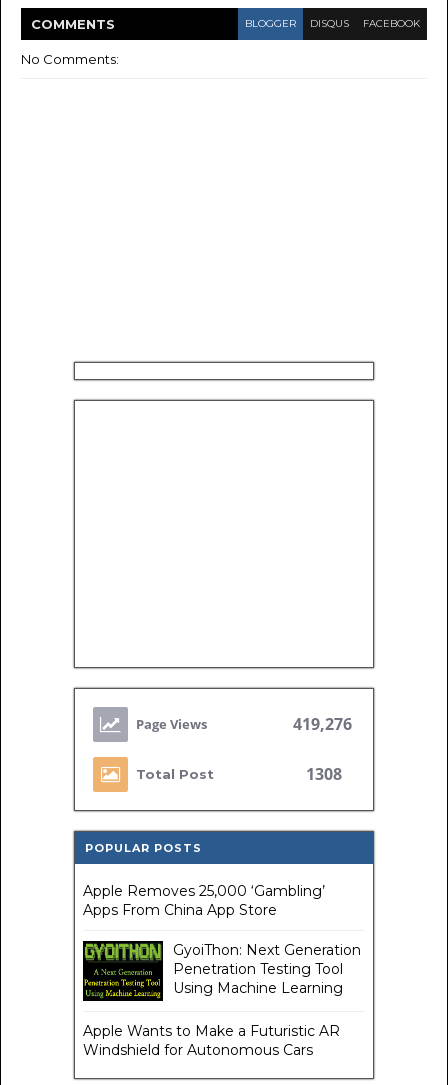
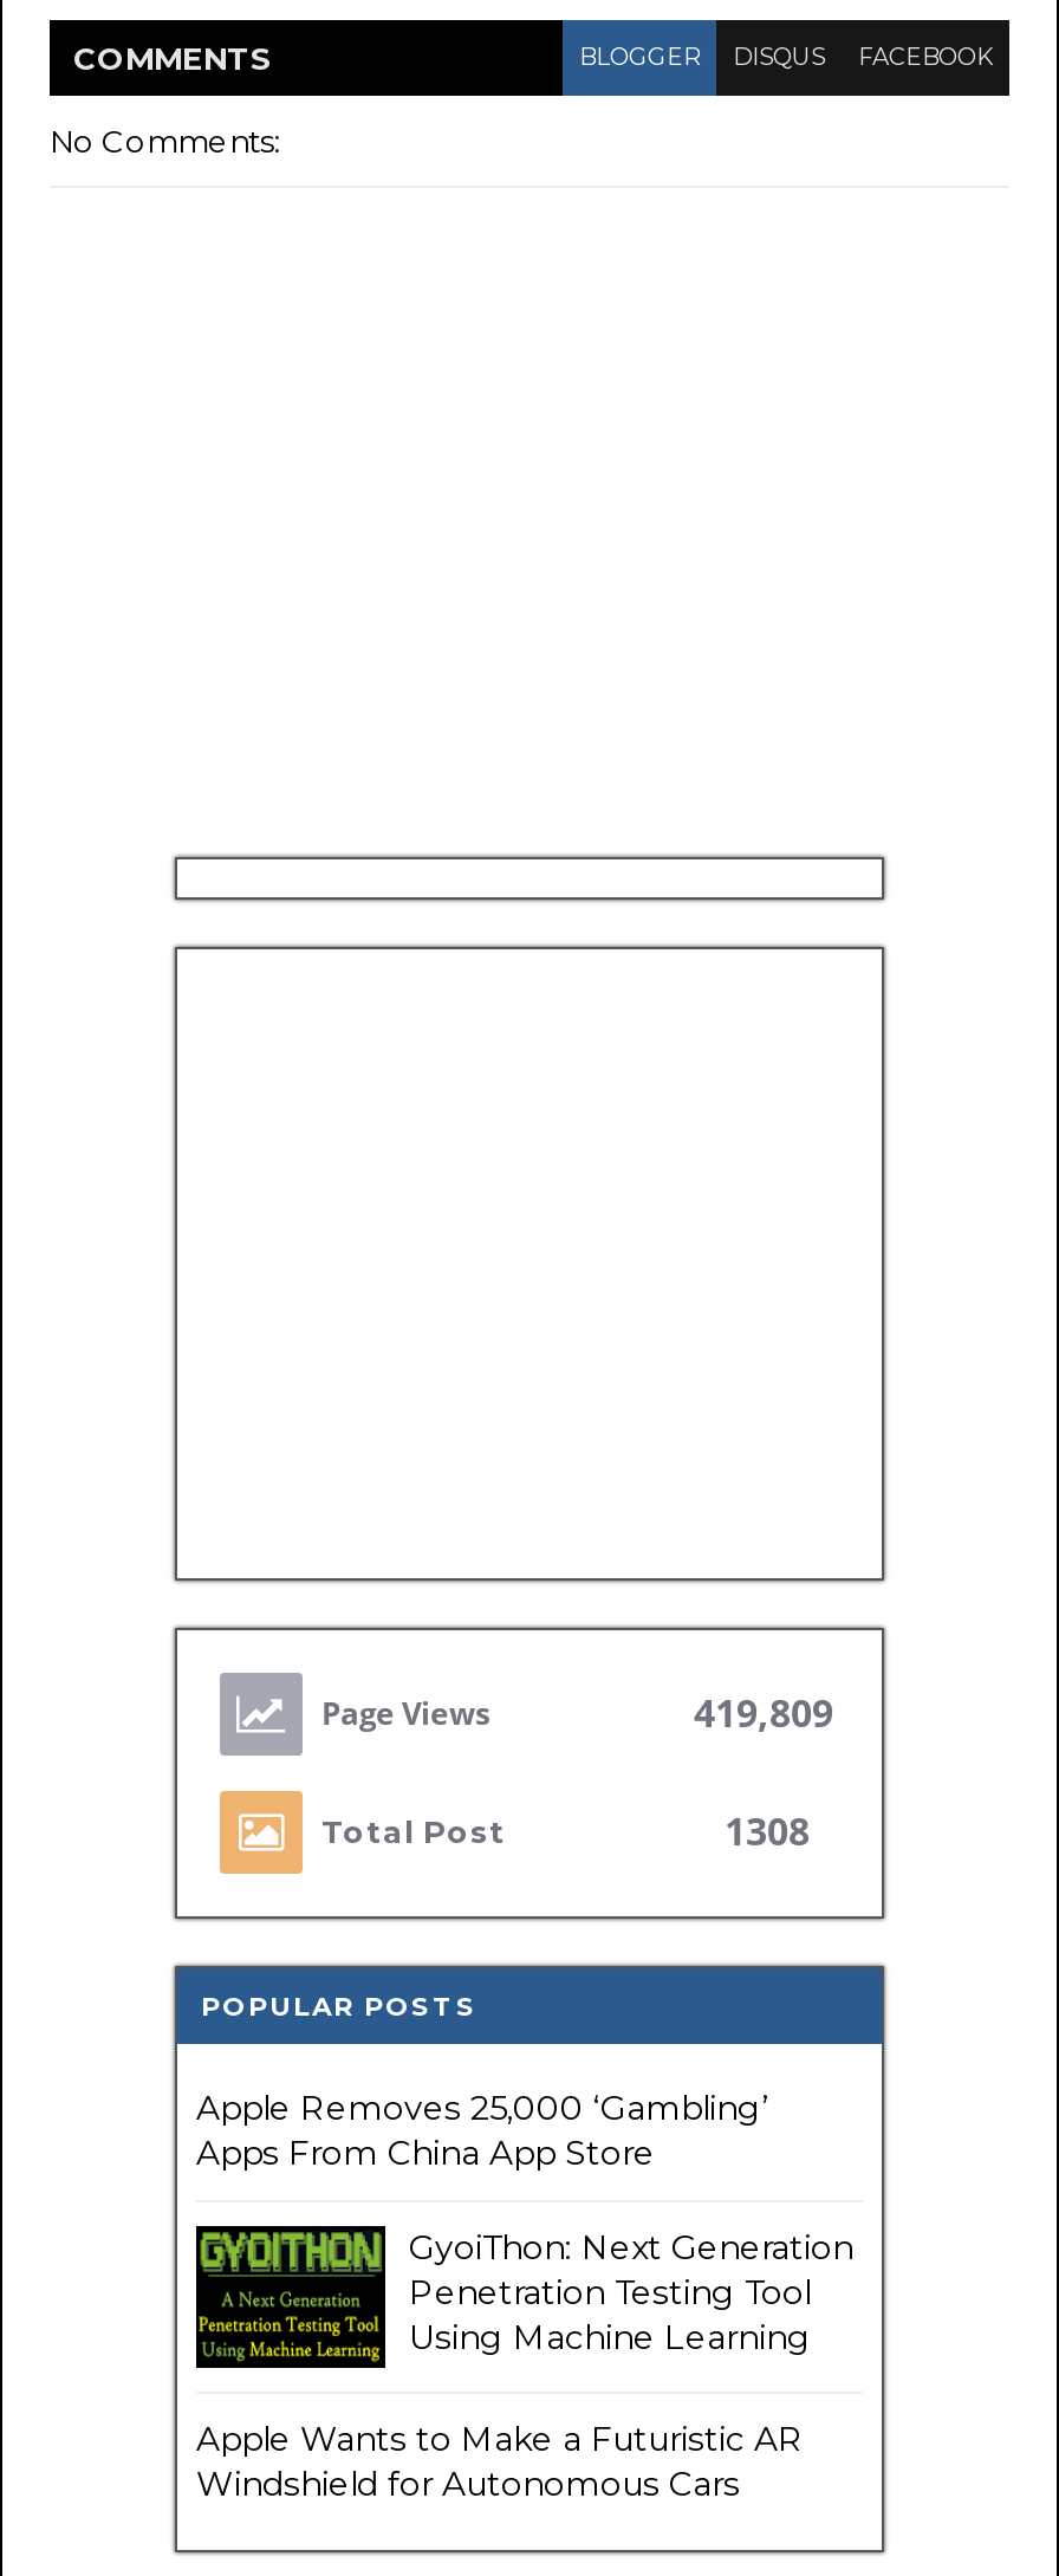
- 419,276
+ 419,809
